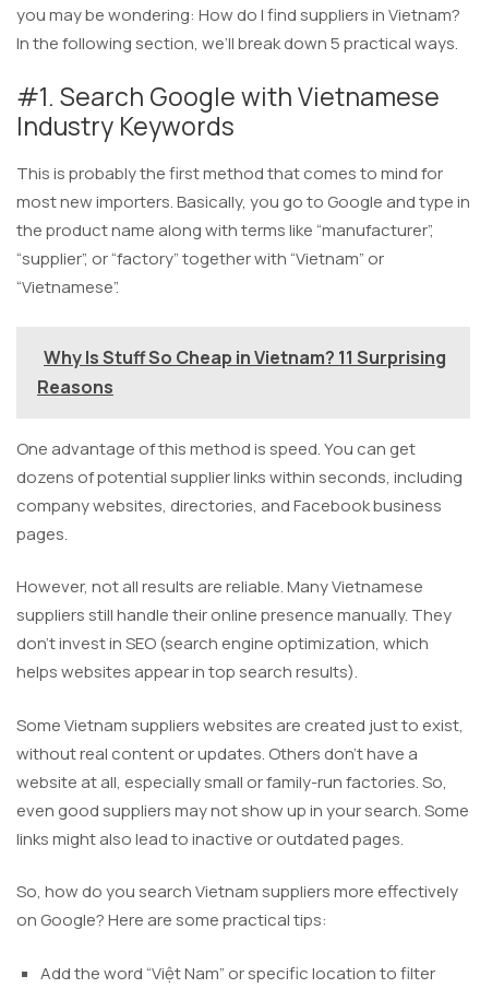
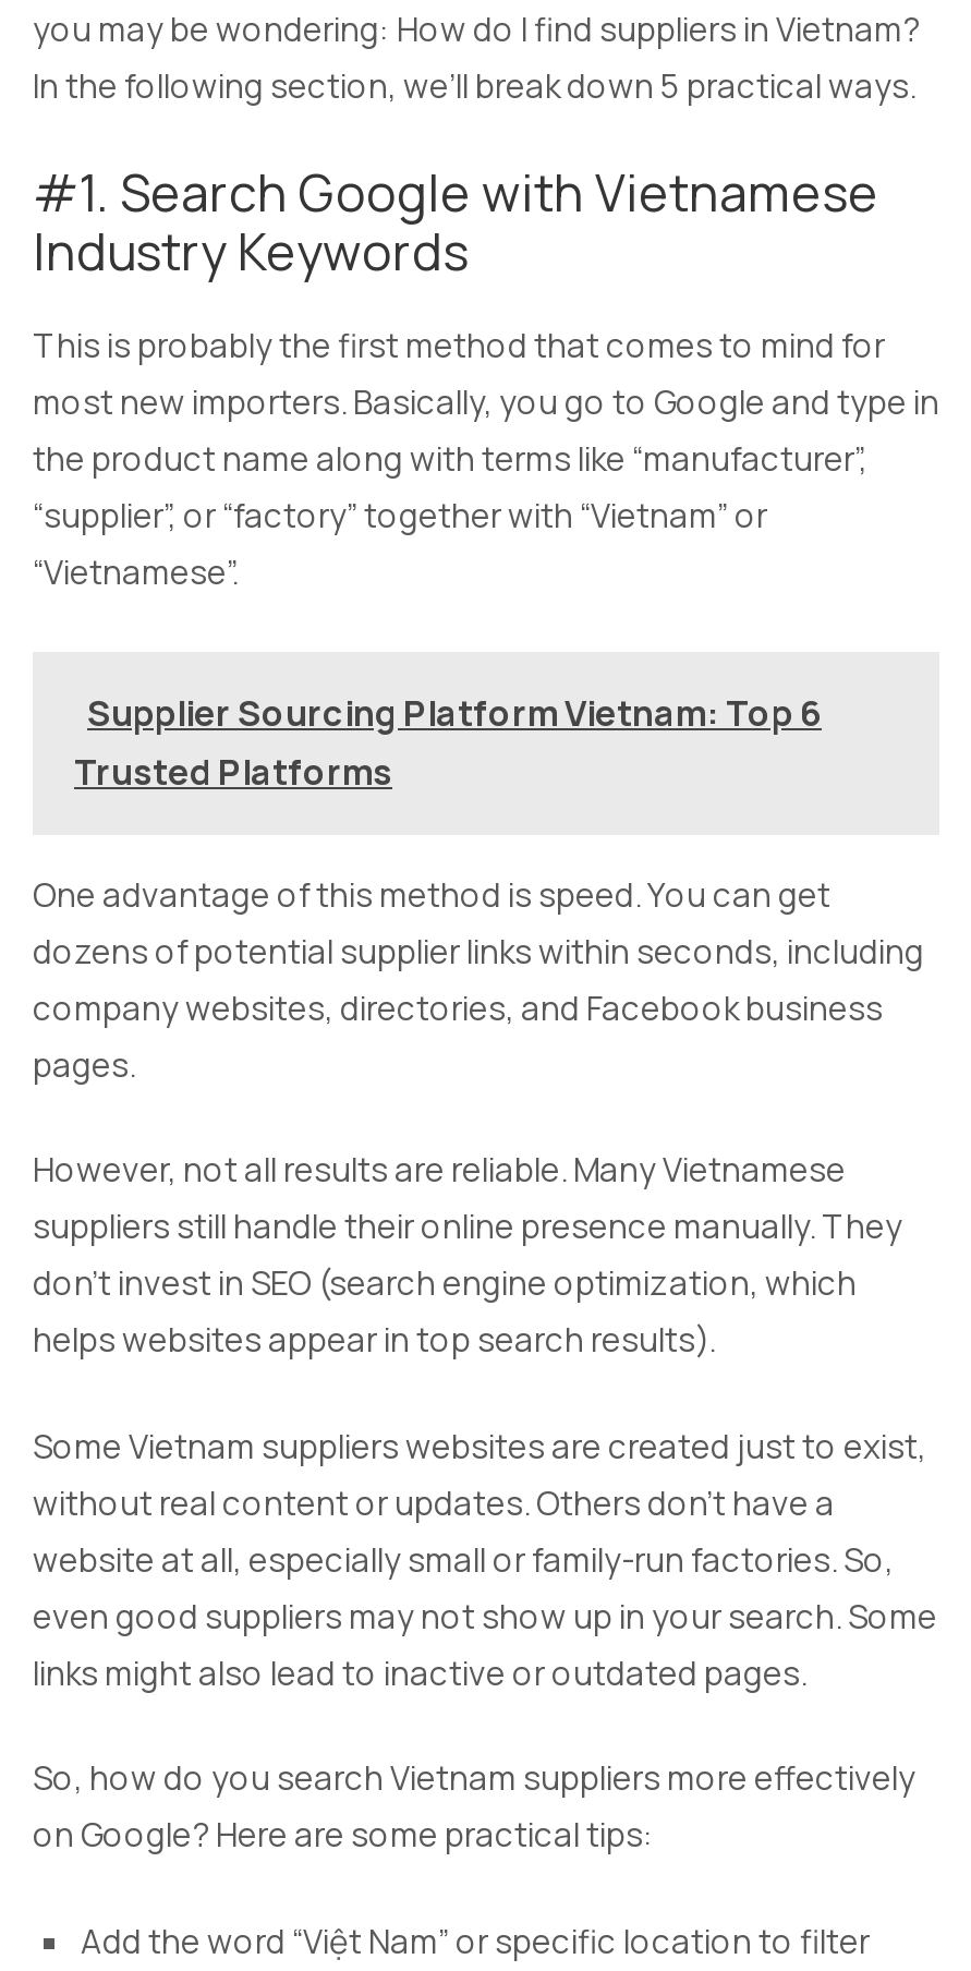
- Why Is Stuff So Cheap in Vietnam? 11 Surprising
- Reasons
+ Supplier Sourcing Platform Vietnam: Top 6
+ Trusted Platforms
